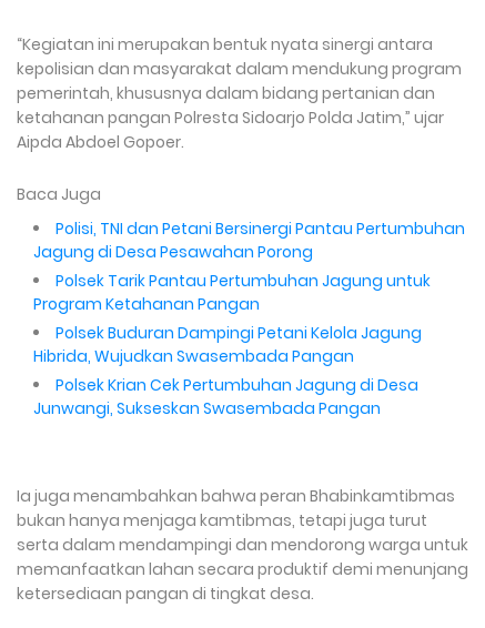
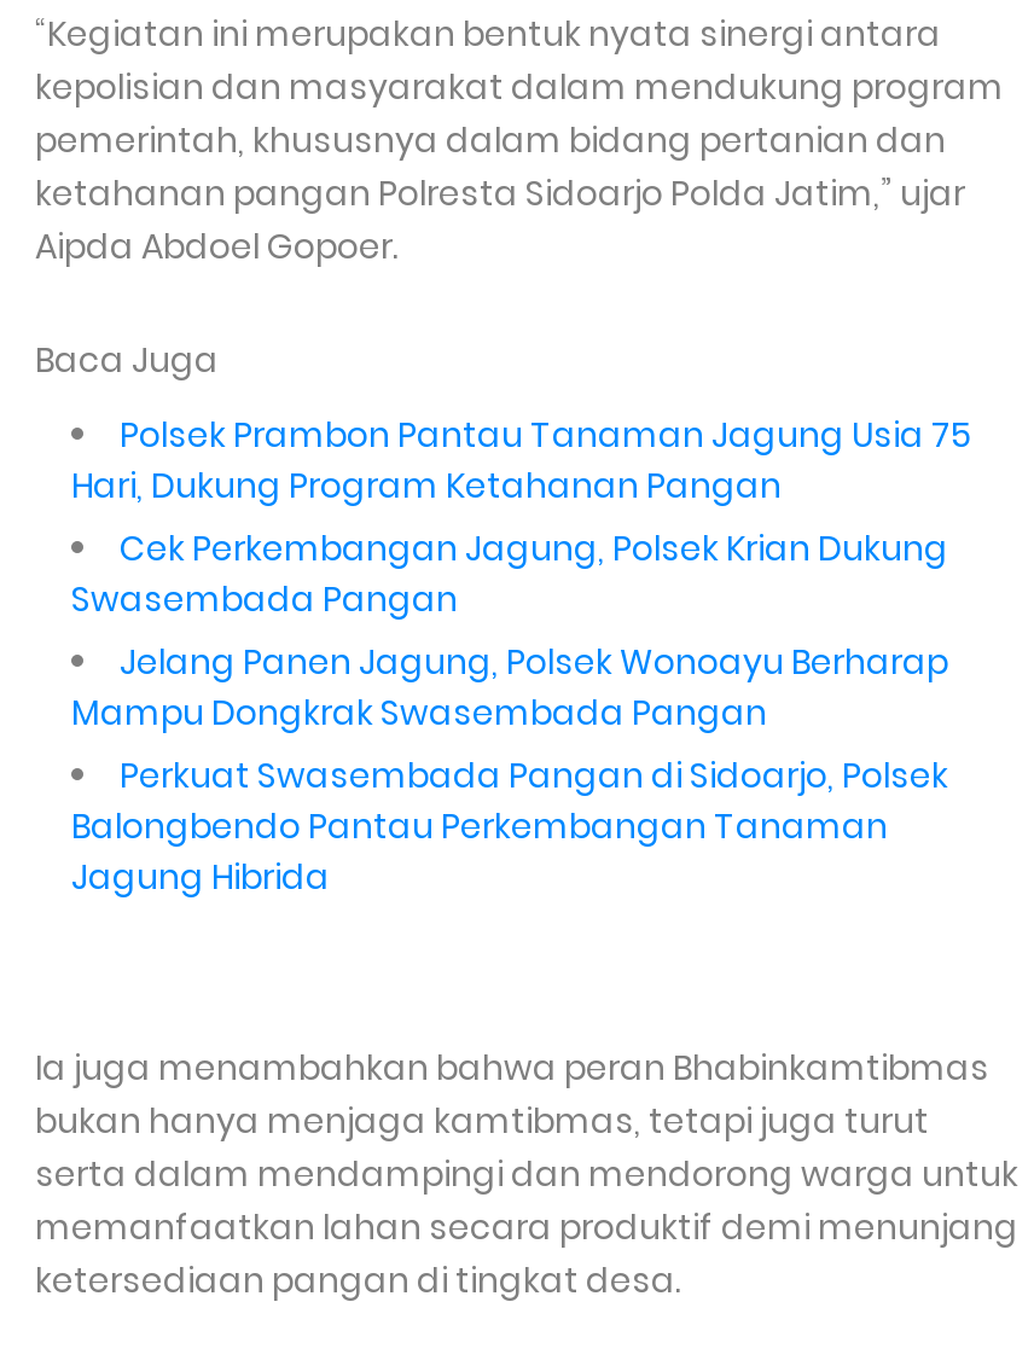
- Polisi, TNI dan Petani Bersinergi Pantau Pertumbuhan
- Jagung di Desa Pesawahan Porong
- Polsek Tarik Pantau Pertumbuhan Jagung untuk
- Program Ketahanan Pangan
- Polsek Buduran Dampingi Petani Kelola Jagung
- Hibrida, Wujudkan Swasembada Pangan
- Polsek Krian Cek Pertumbuhan Jagung di Desa
- Junwangi, Sukseskan Swasembada Pangan
+ Polsek Prambon Pantau Tanaman Jagung Usia 75
+ Hari, Dukung Program Ketahanan Pangan
+ Cek Perkembangan Jagung, Polsek Krian Dukung
+ Swasembada Pangan
+ Jelang Panen Jagung, Polsek Wonoayu Berharap
+ Mampu Dongkrak Swasembada Pangan
+ Perkuat Swasembada Pangan di Sidoarjo, Polsek
+ Balongbendo Pantau Perkembangan Tanaman
+ Jagung Hibrida
